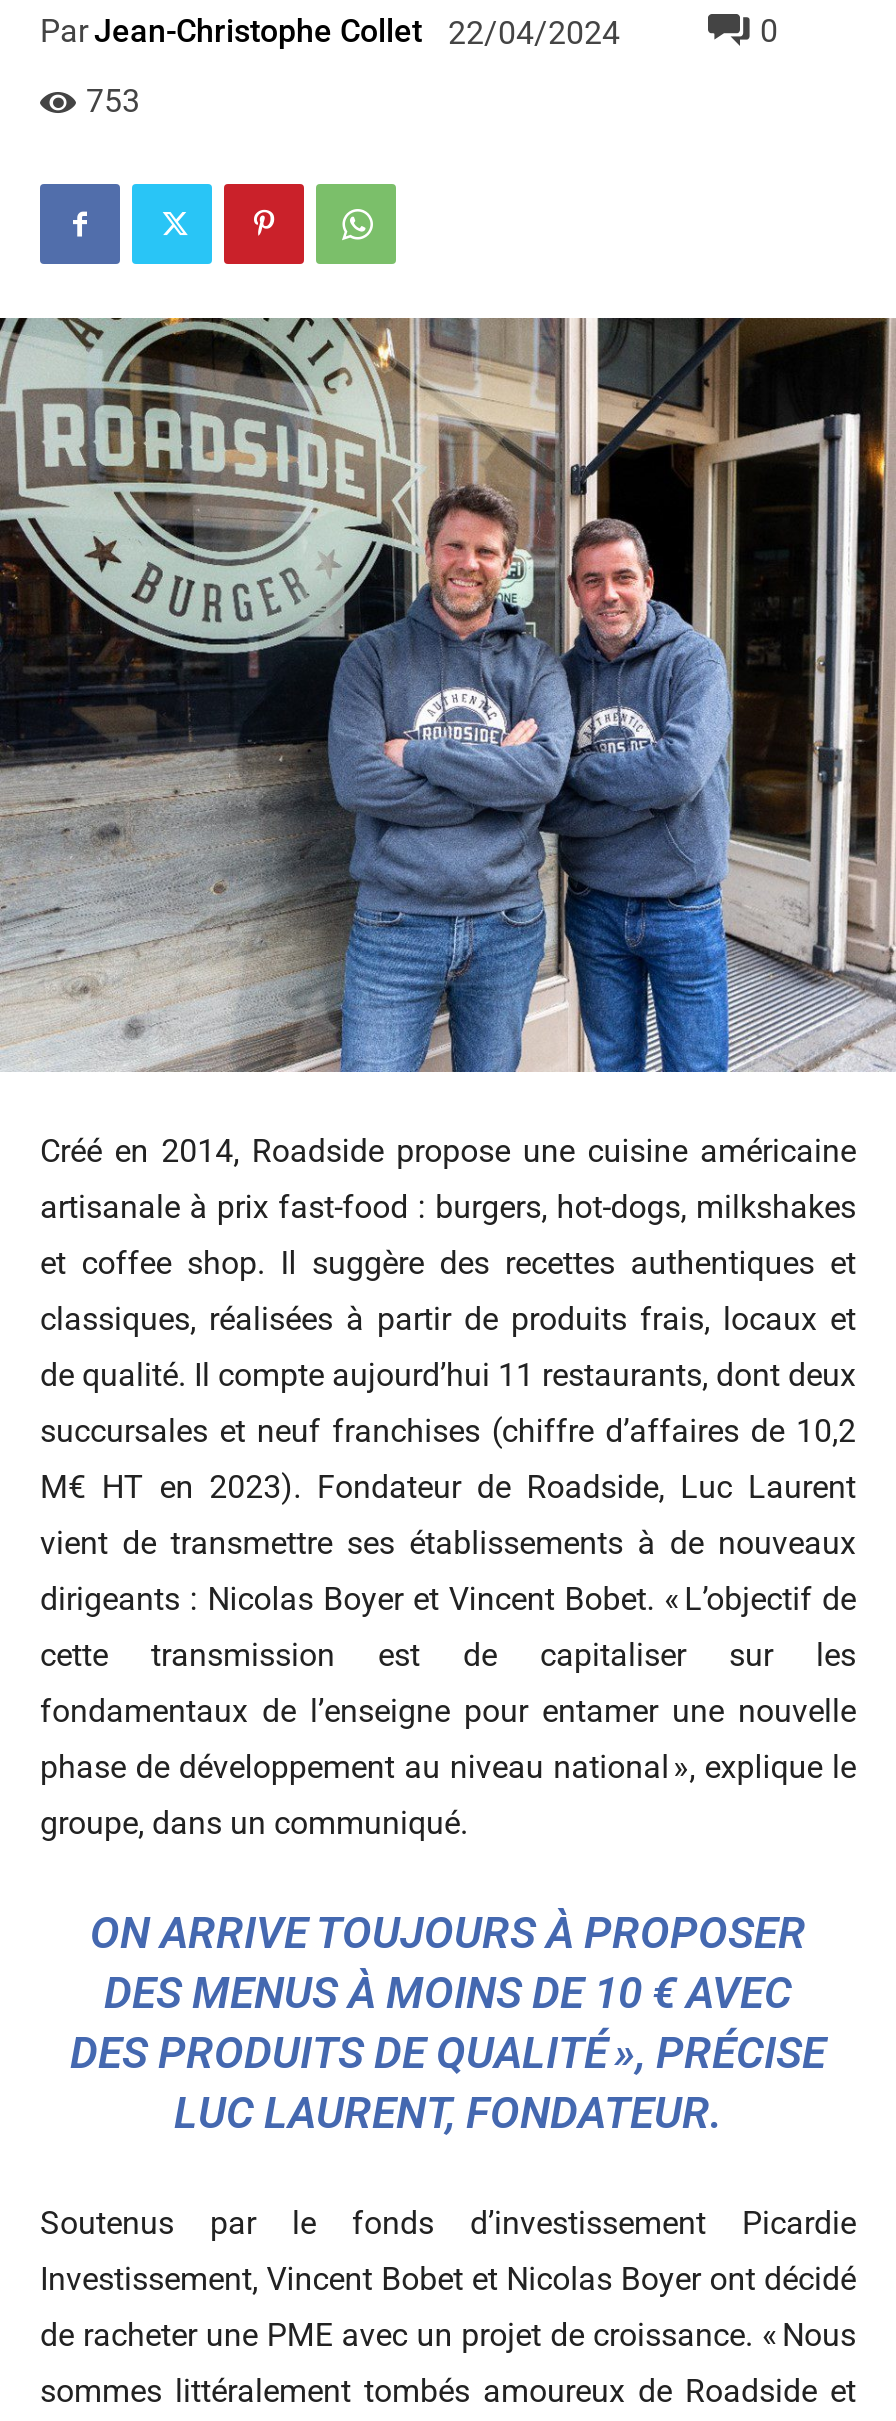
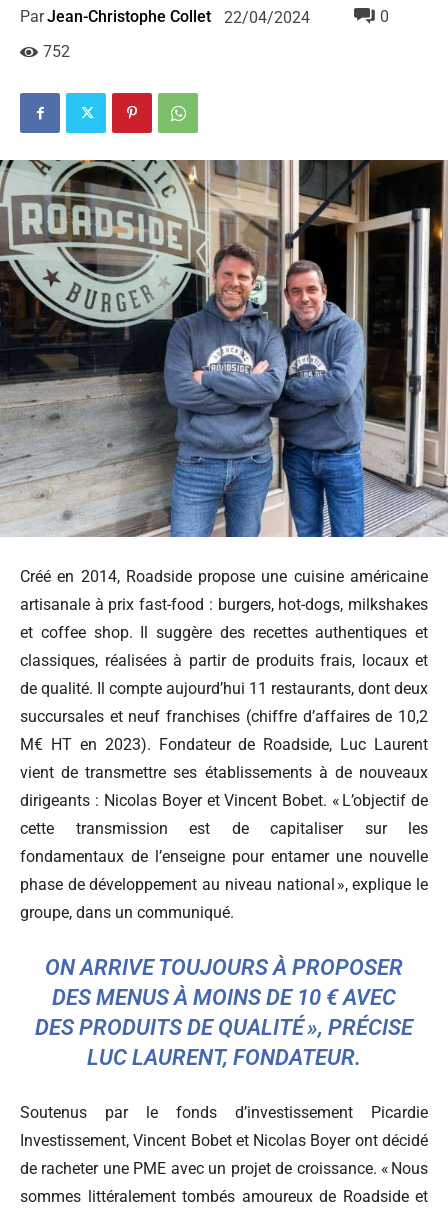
- 753
+ 752
